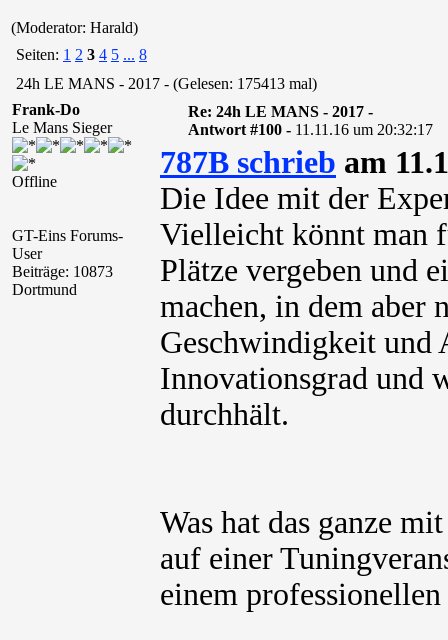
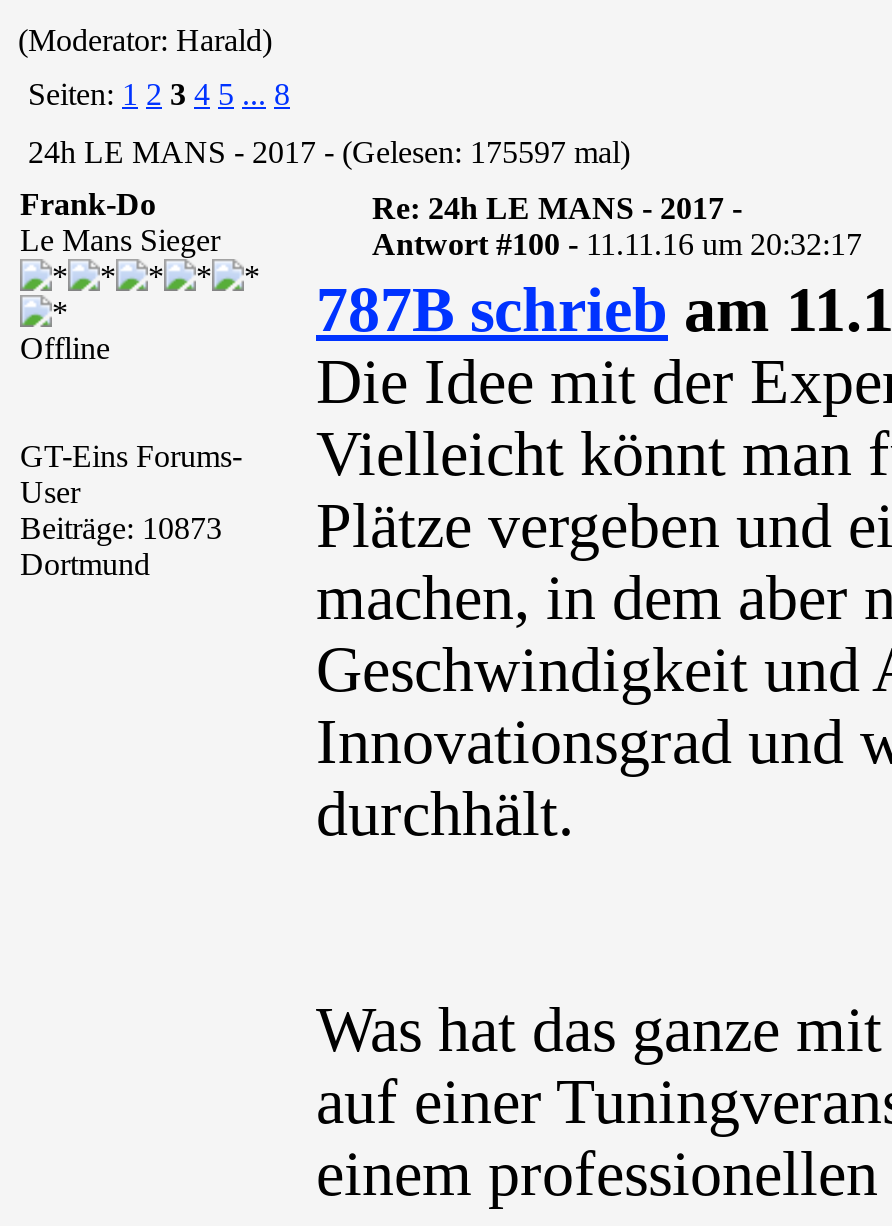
- 24h LE MANS - 2017 - (Gelesen: 175413 mal)
+ 24h LE MANS - 2017 - (Gelesen: 175597 mal)
